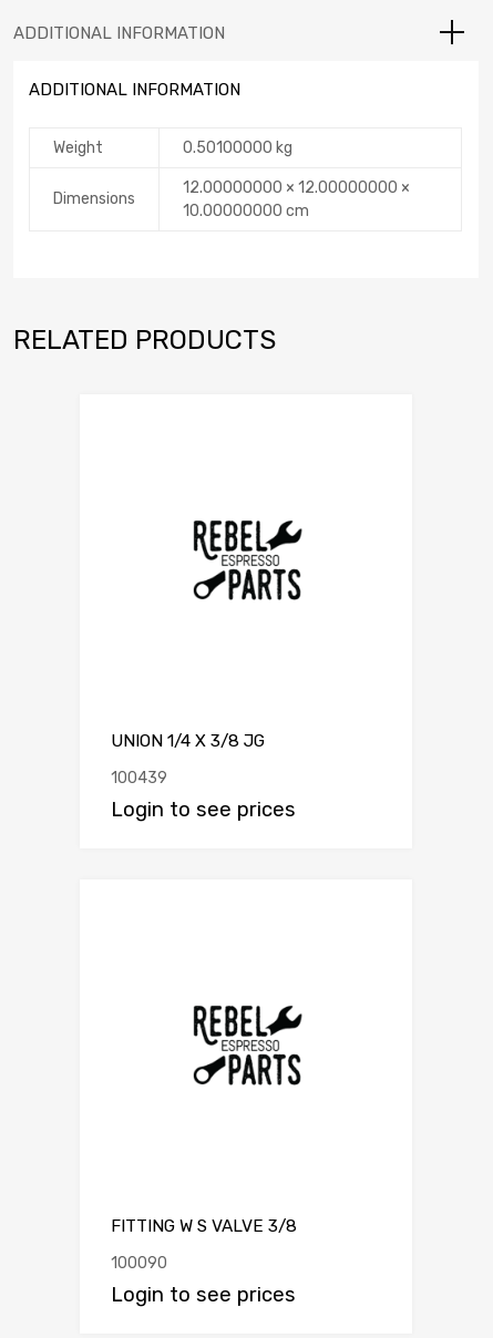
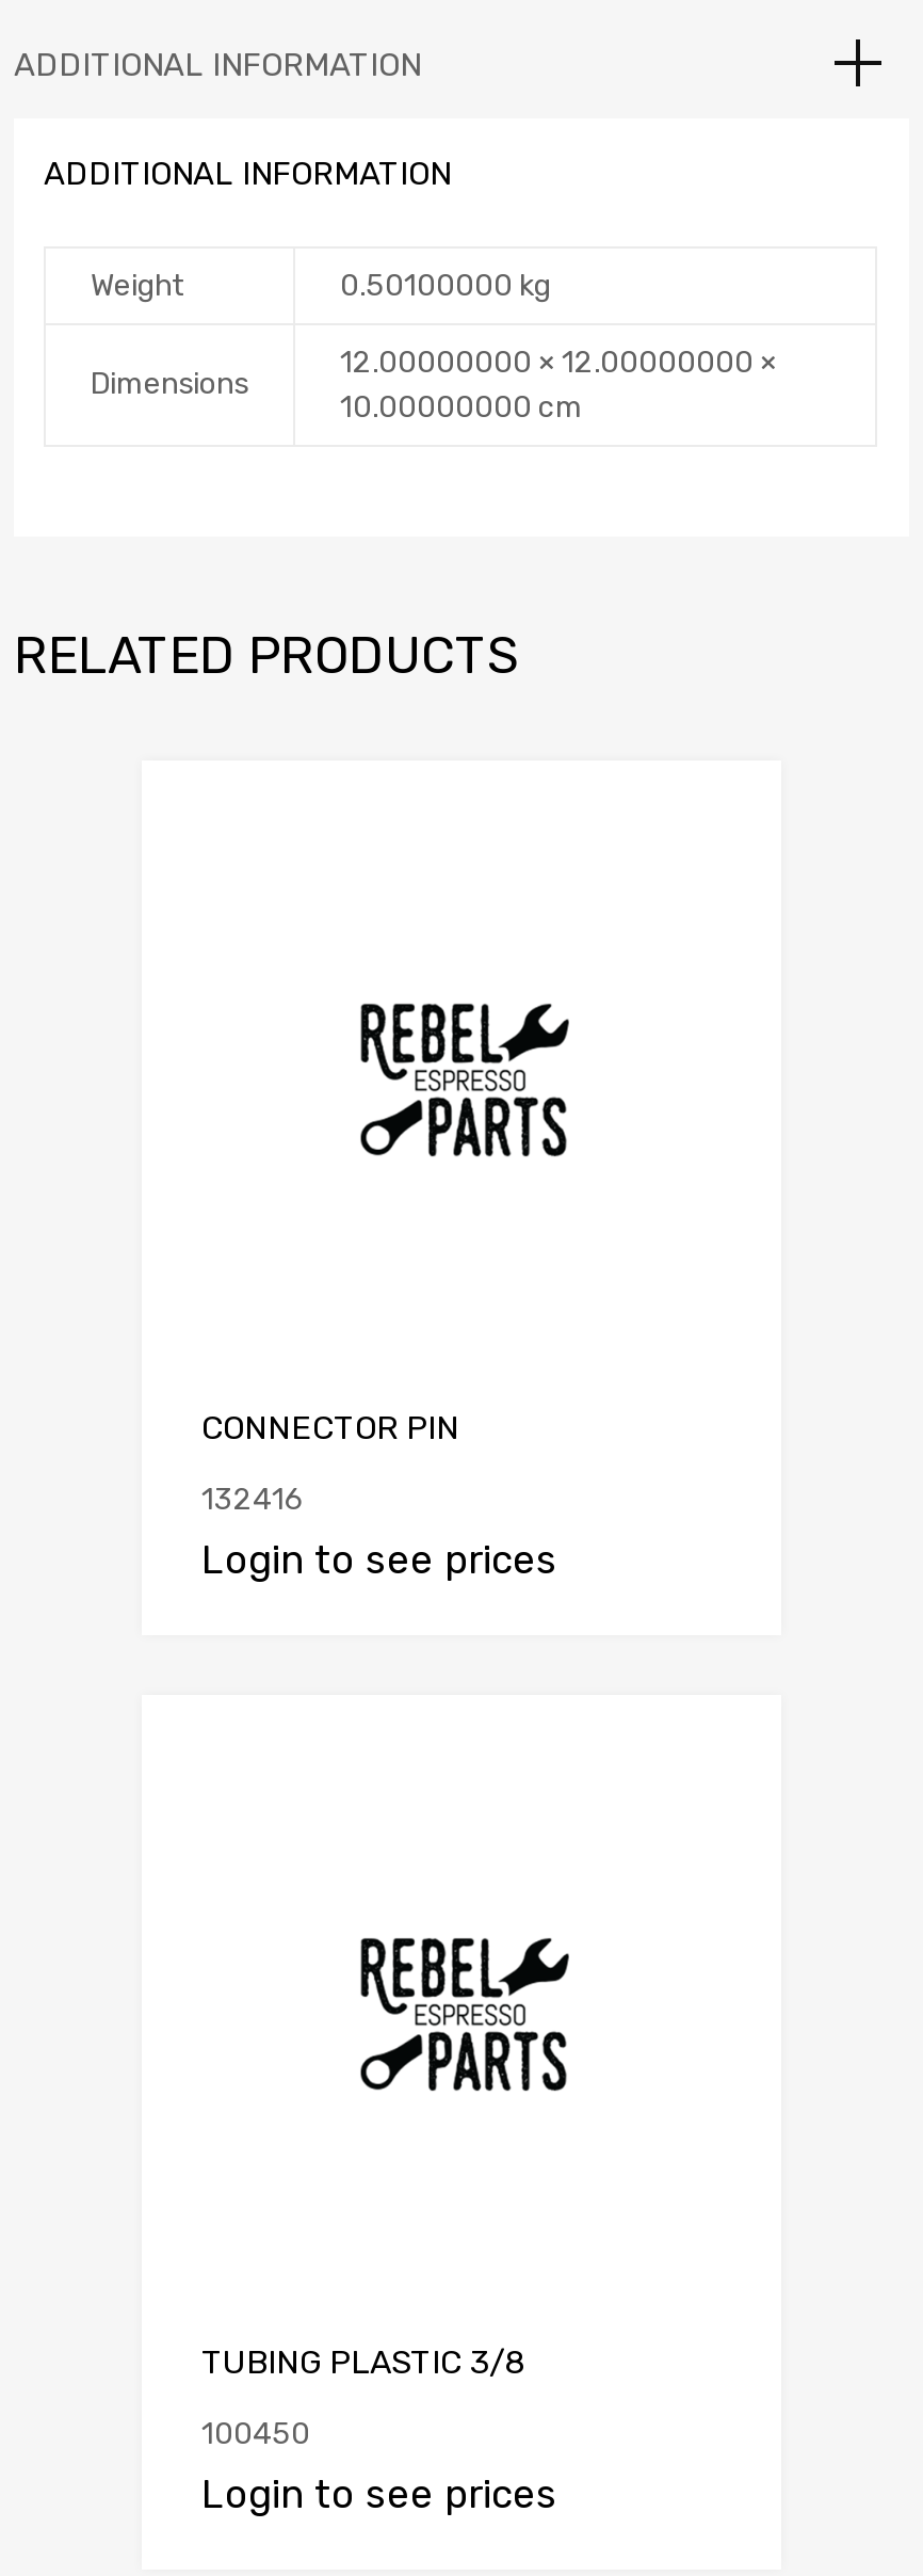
- UNION 1/4 X 3/8 JG
+ CONNECTOR PIN

- 100439
+ 132416

- FITTING W S VALVE 3/8
+ TUBING PLASTIC 3/8

- 100090
+ 100450
